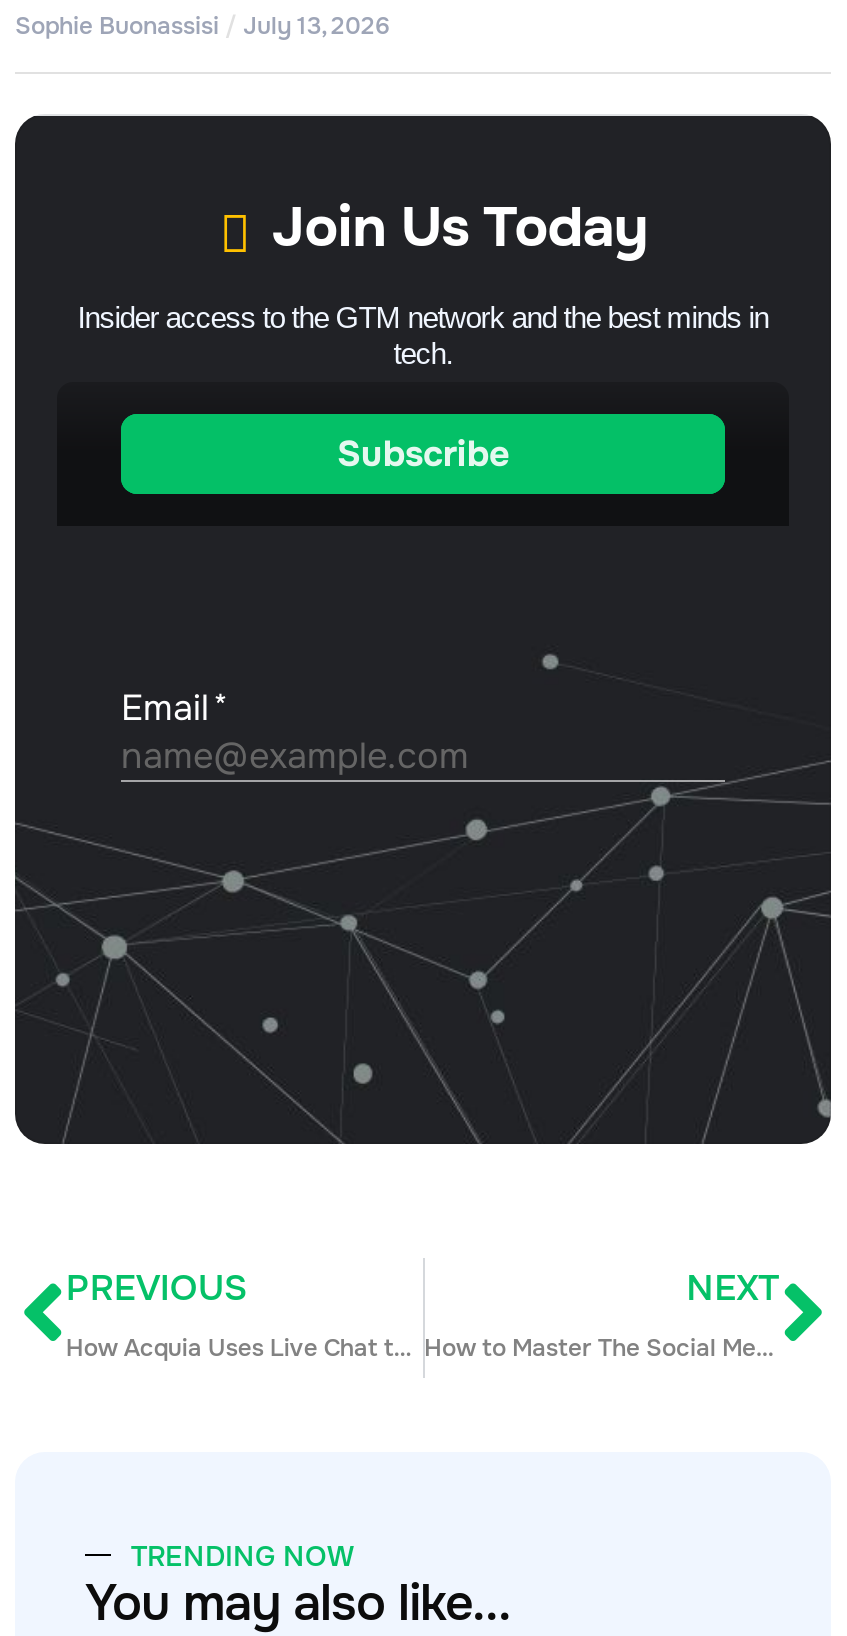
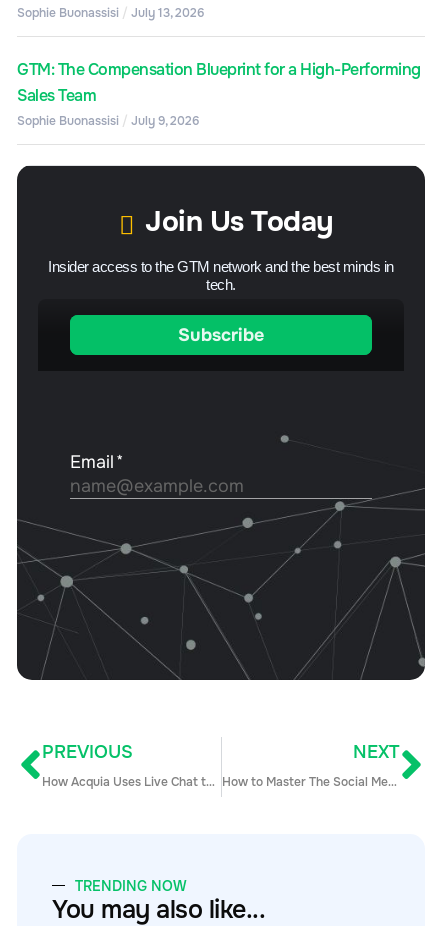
+ GTM: The Compensation Blueprint for a High-Performing
+ Sales Team
+ Sophie Buonassisi July 9, 2026
